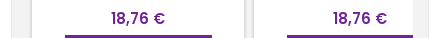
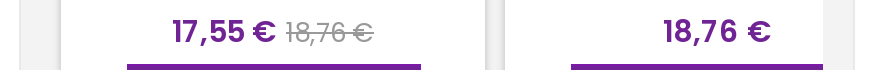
- 18,76 €
+ 17,55 € 18,76 €
